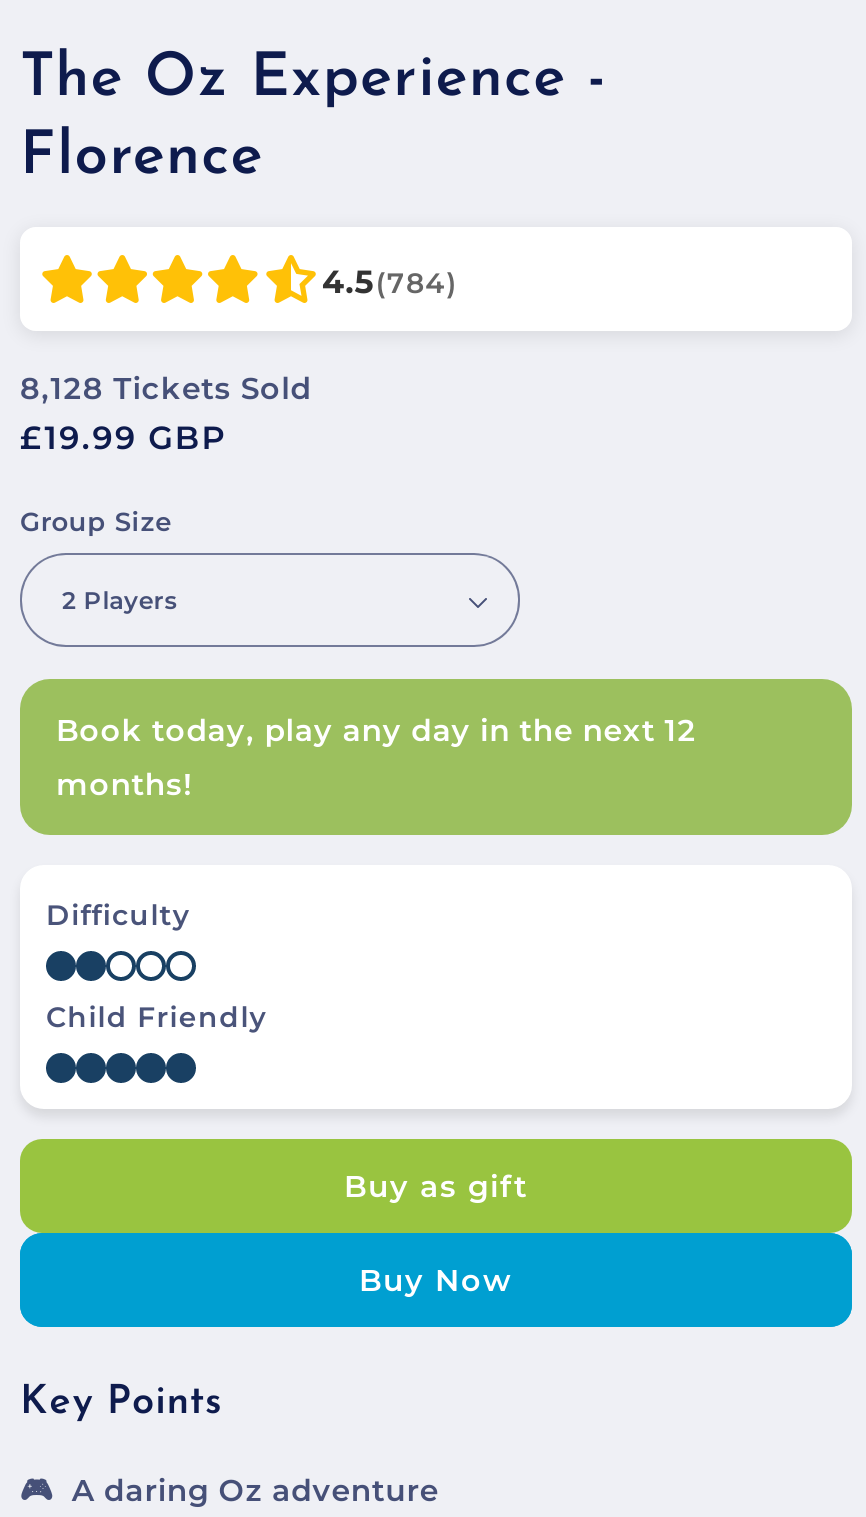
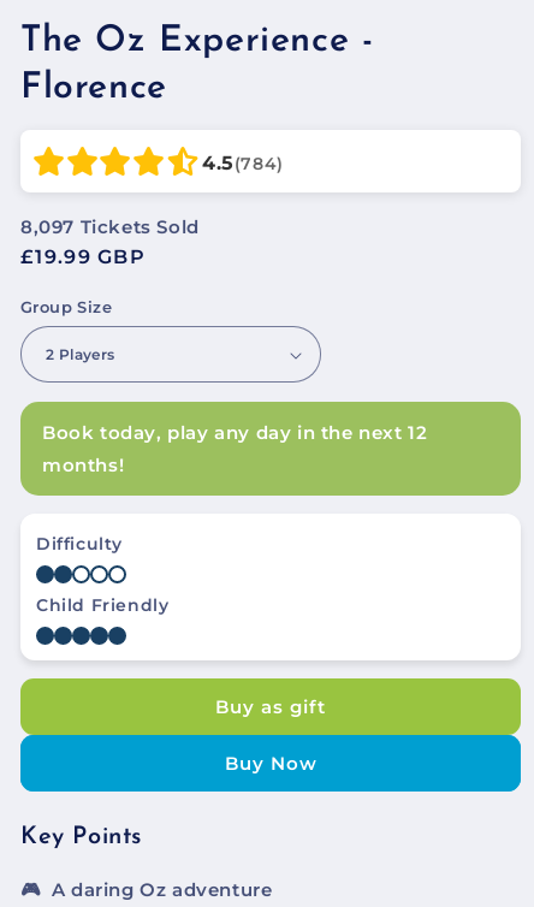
- 8,128 Tickets Sold
+ 8,097 Tickets Sold
